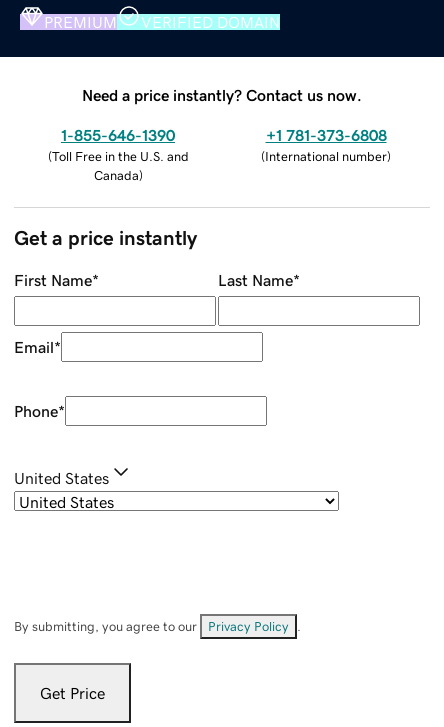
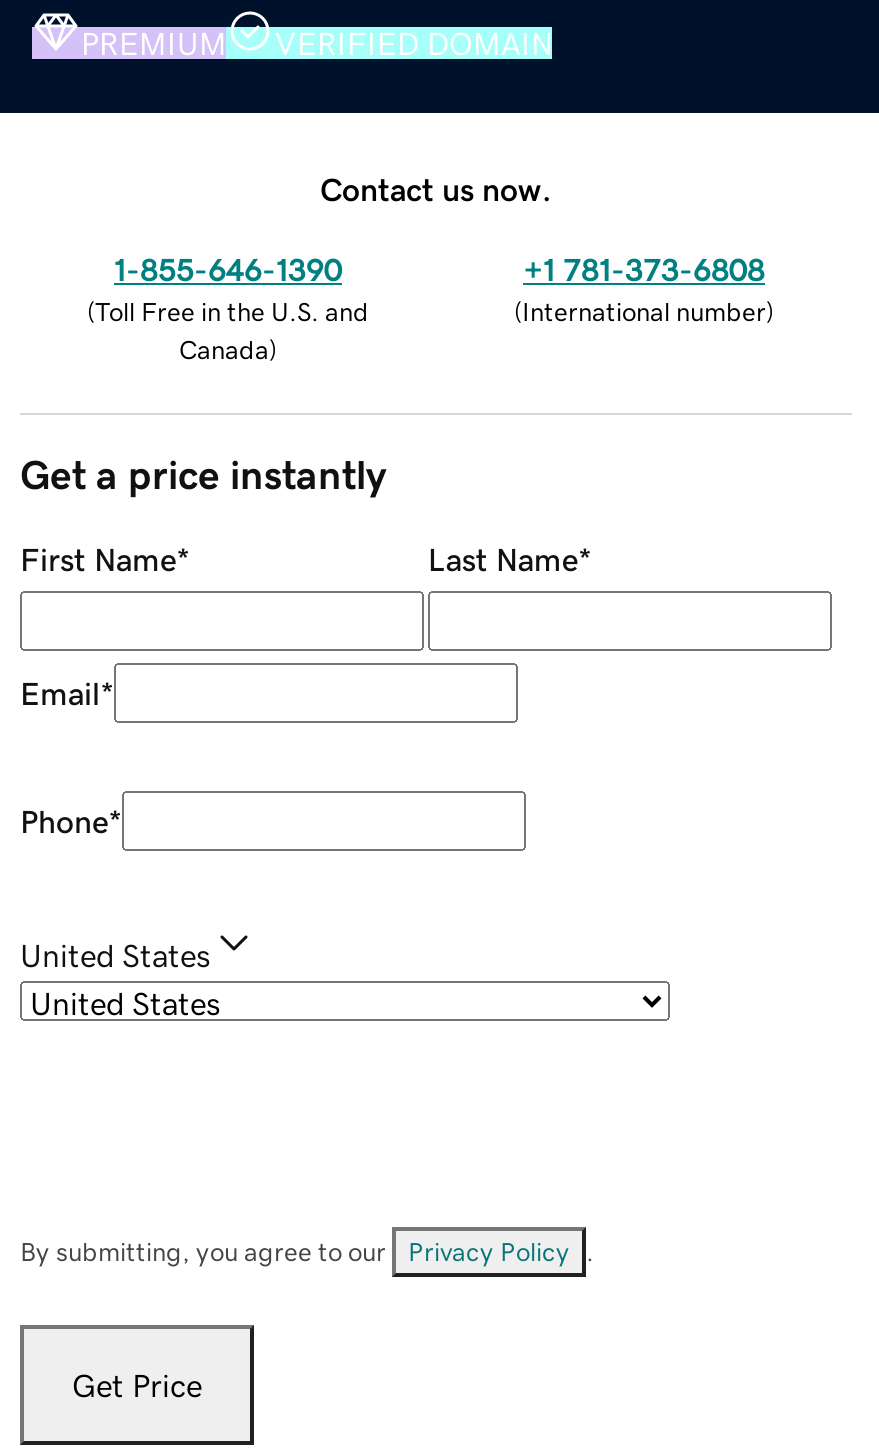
- Need a price instantly? Contact us now.
+ Contact us now.
